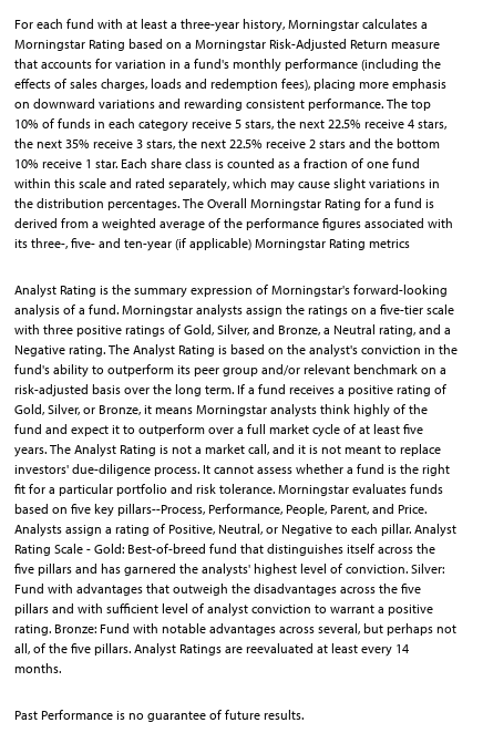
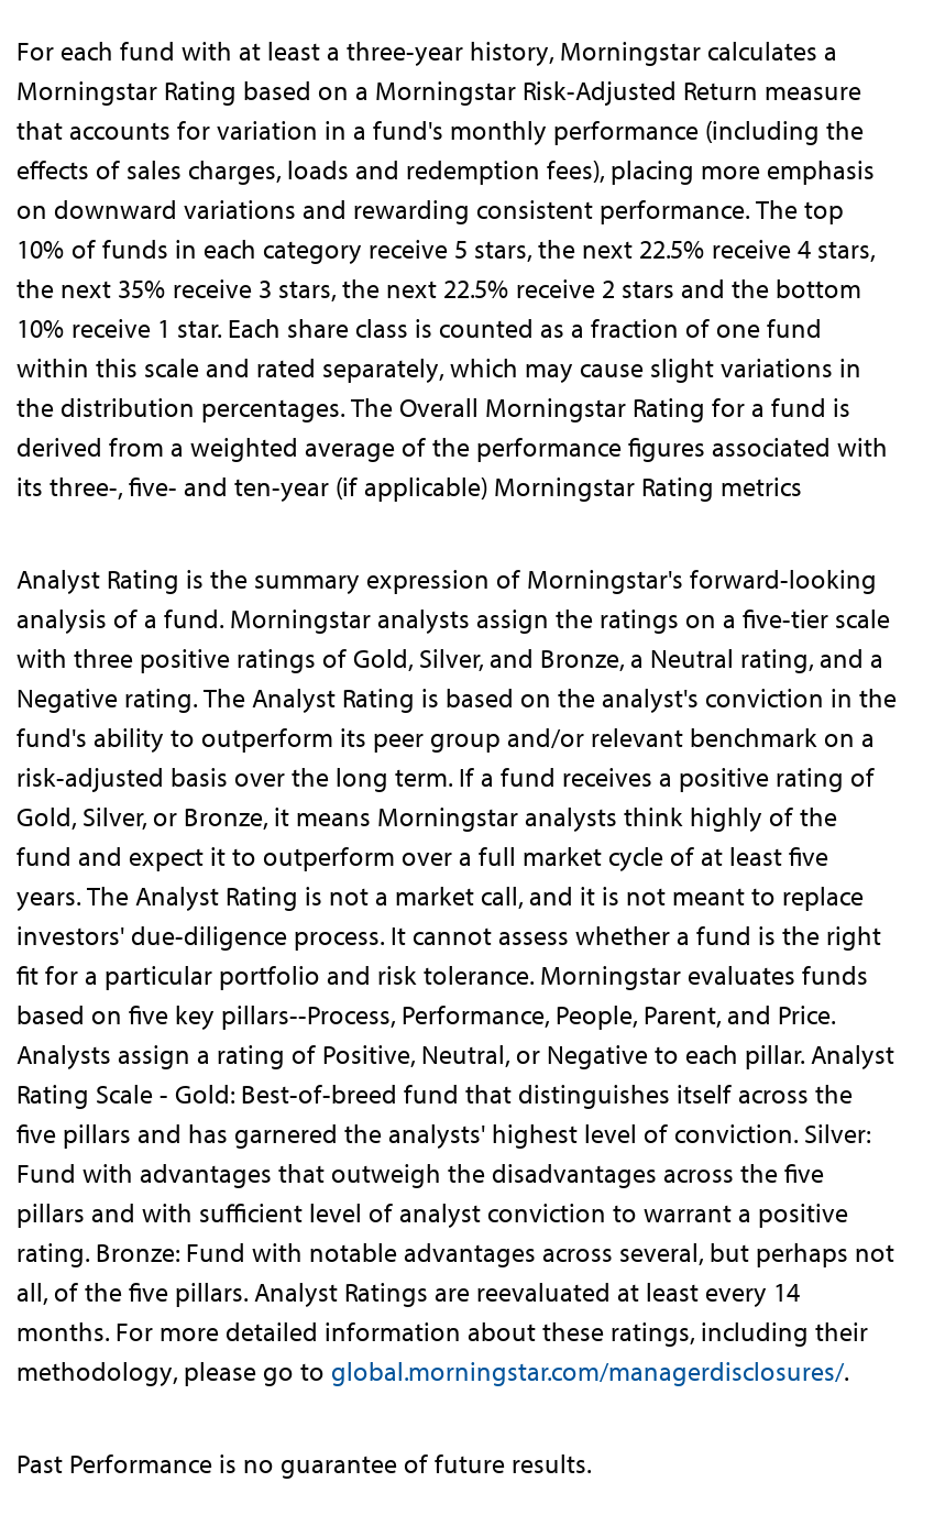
- months.
+ months. For more detailed information about these ratings, including their
+ methodology, please go to global.morningstar.com/managerdisclosures/
